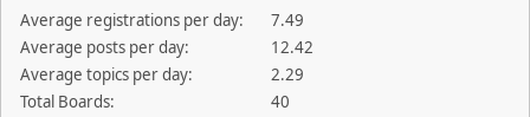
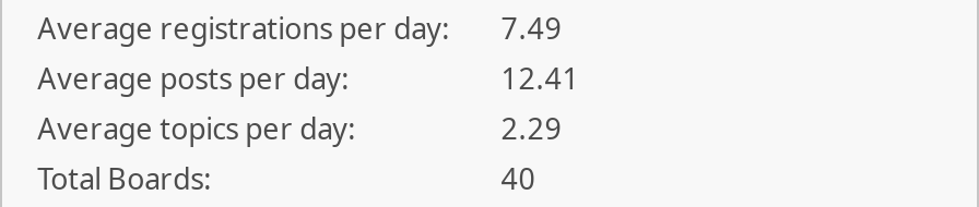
- 12.42
+ 12.41
